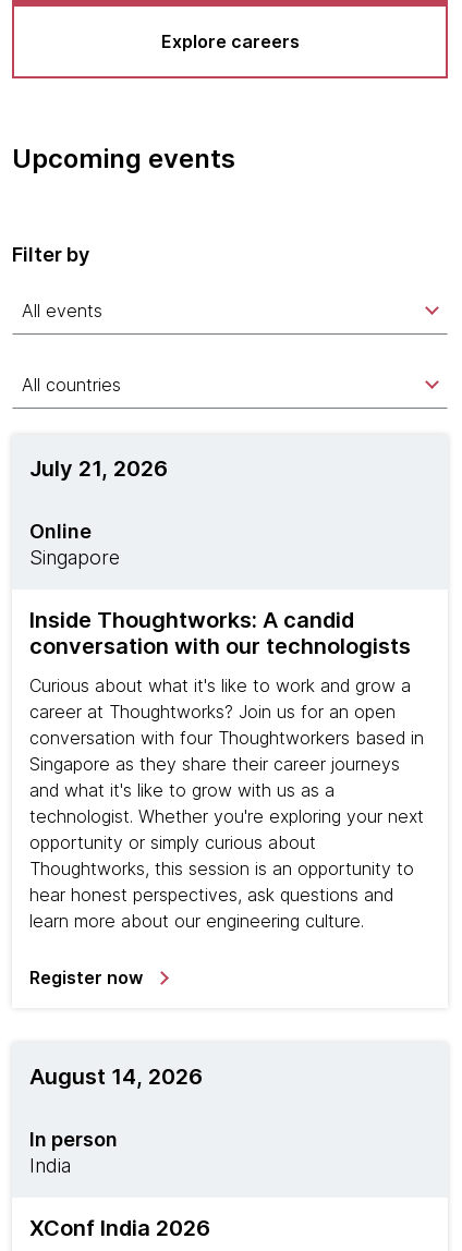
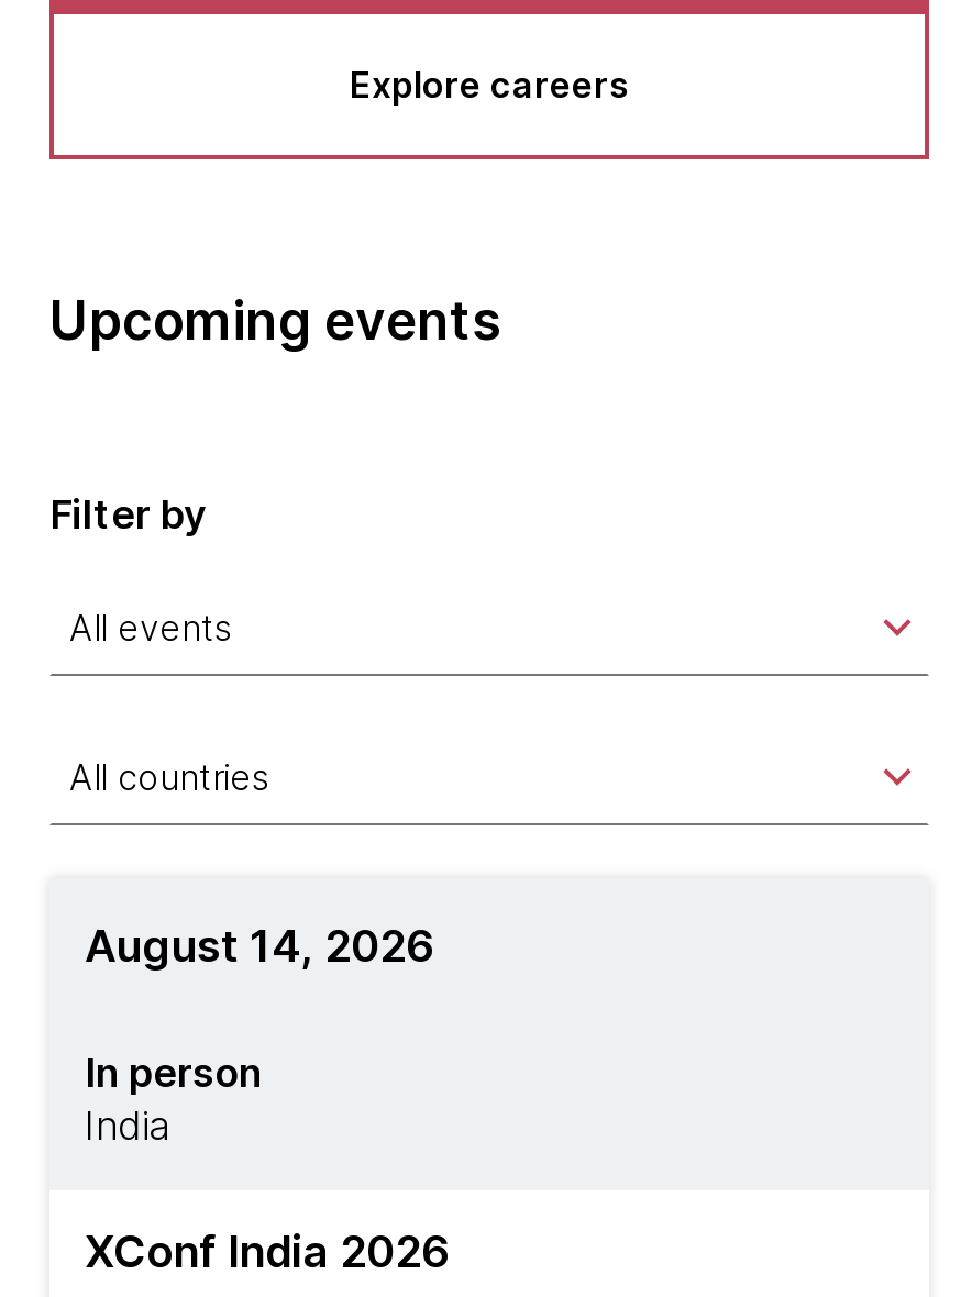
- July 21, 2026
- Online
- Singapore
- Inside Thoughtworks: A candid
- conversation with our technologists
- Curious about what it's like to work and grow a
- career at Thoughtworks? Join us for an open
- conversation with four Thoughtworkers based in
- Singapore as they share their career journeys
- and what it's like to grow with us as a
- technologist. Whether you're exploring your next
- opportunity or simply curious about
- Thoughtworks, this session is an opportunity to
- hear honest perspectives, ask questions and
- learn more about our engineering culture.
- Register now
